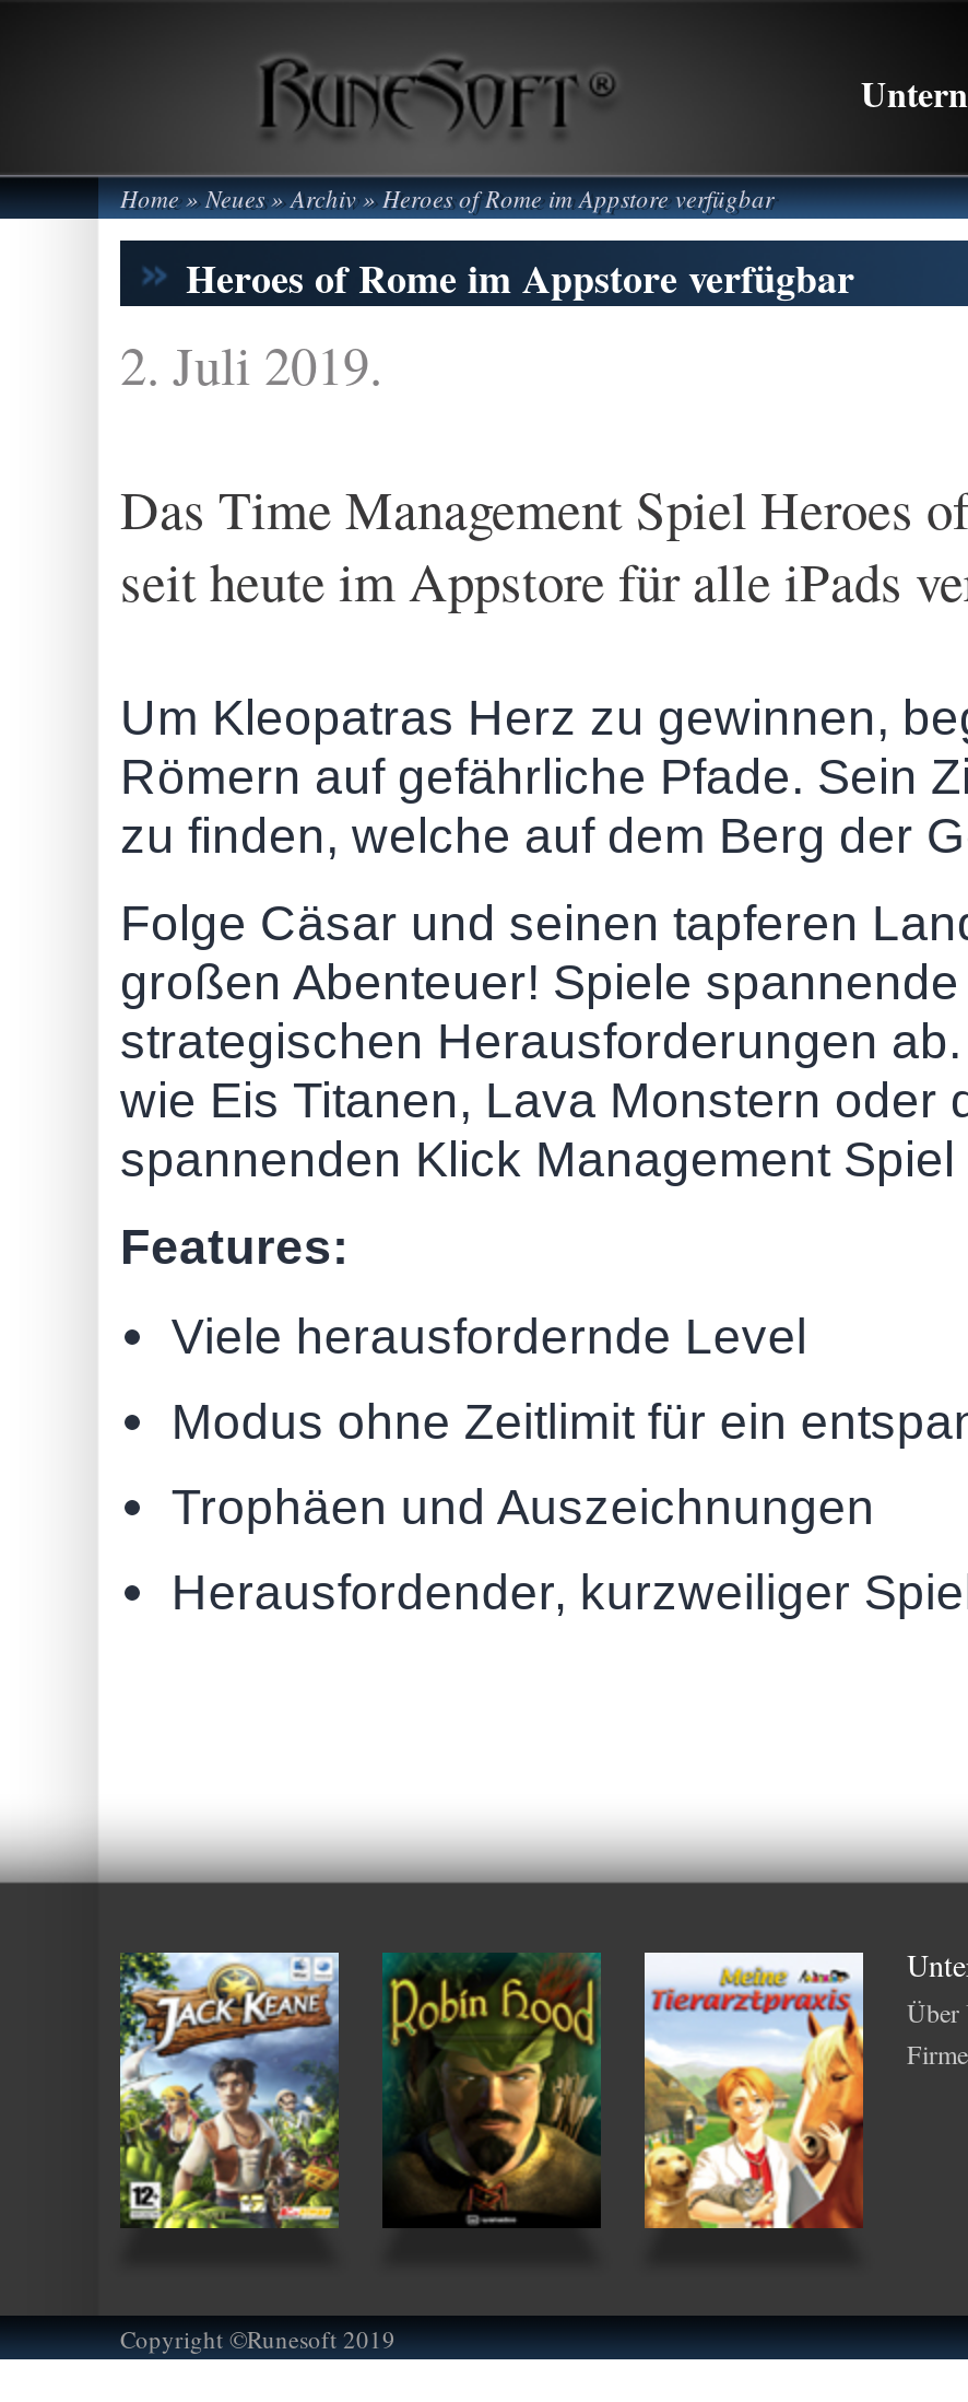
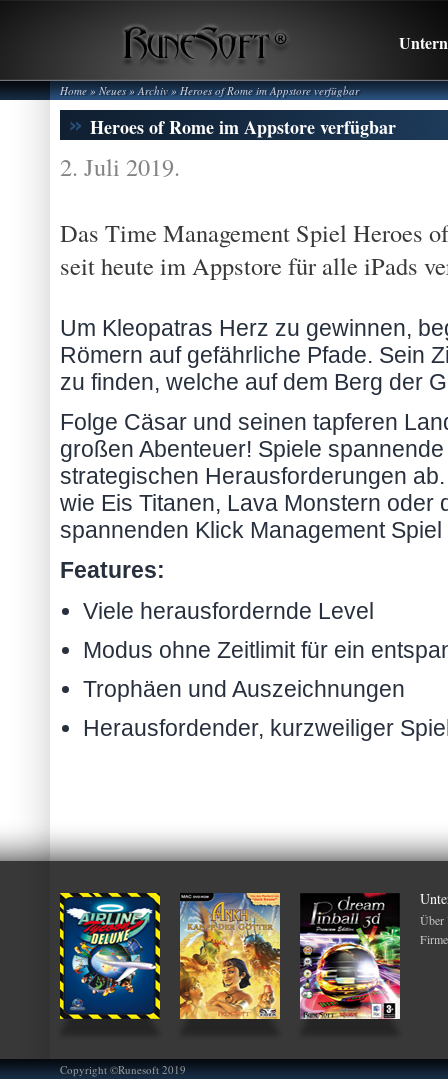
- [image]
+ [image]

- [image]
+ [image]

- [image]
+ [image]
